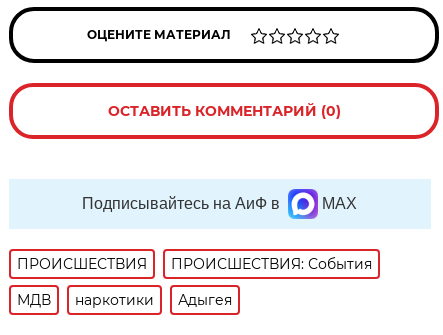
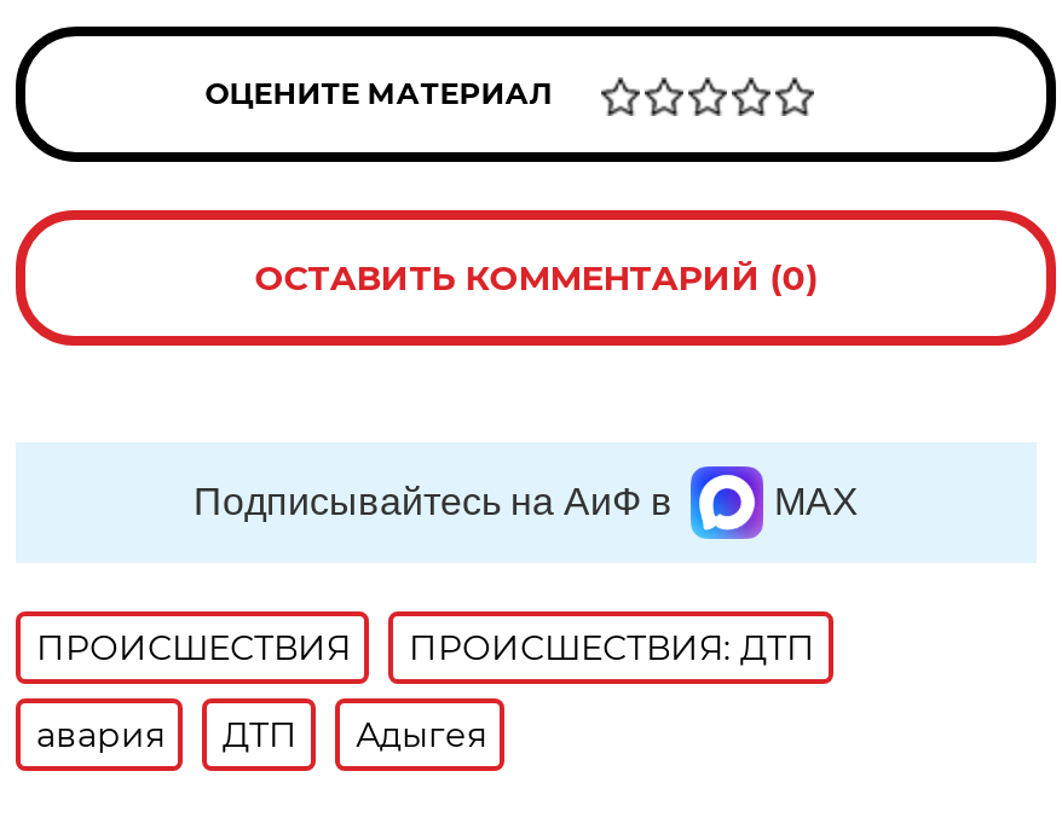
- ПРОИСШЕСТВИЯ: События
+ ПРОИСШЕСТВИЯ: ДТП

- МДВ
- наркотики
+ авария
+ ДТП
